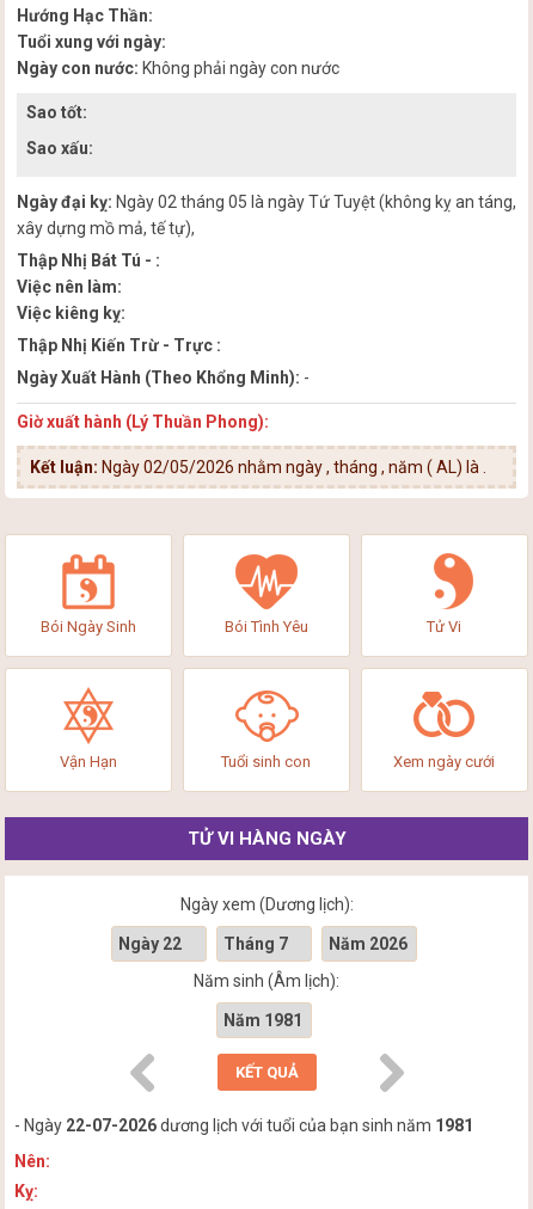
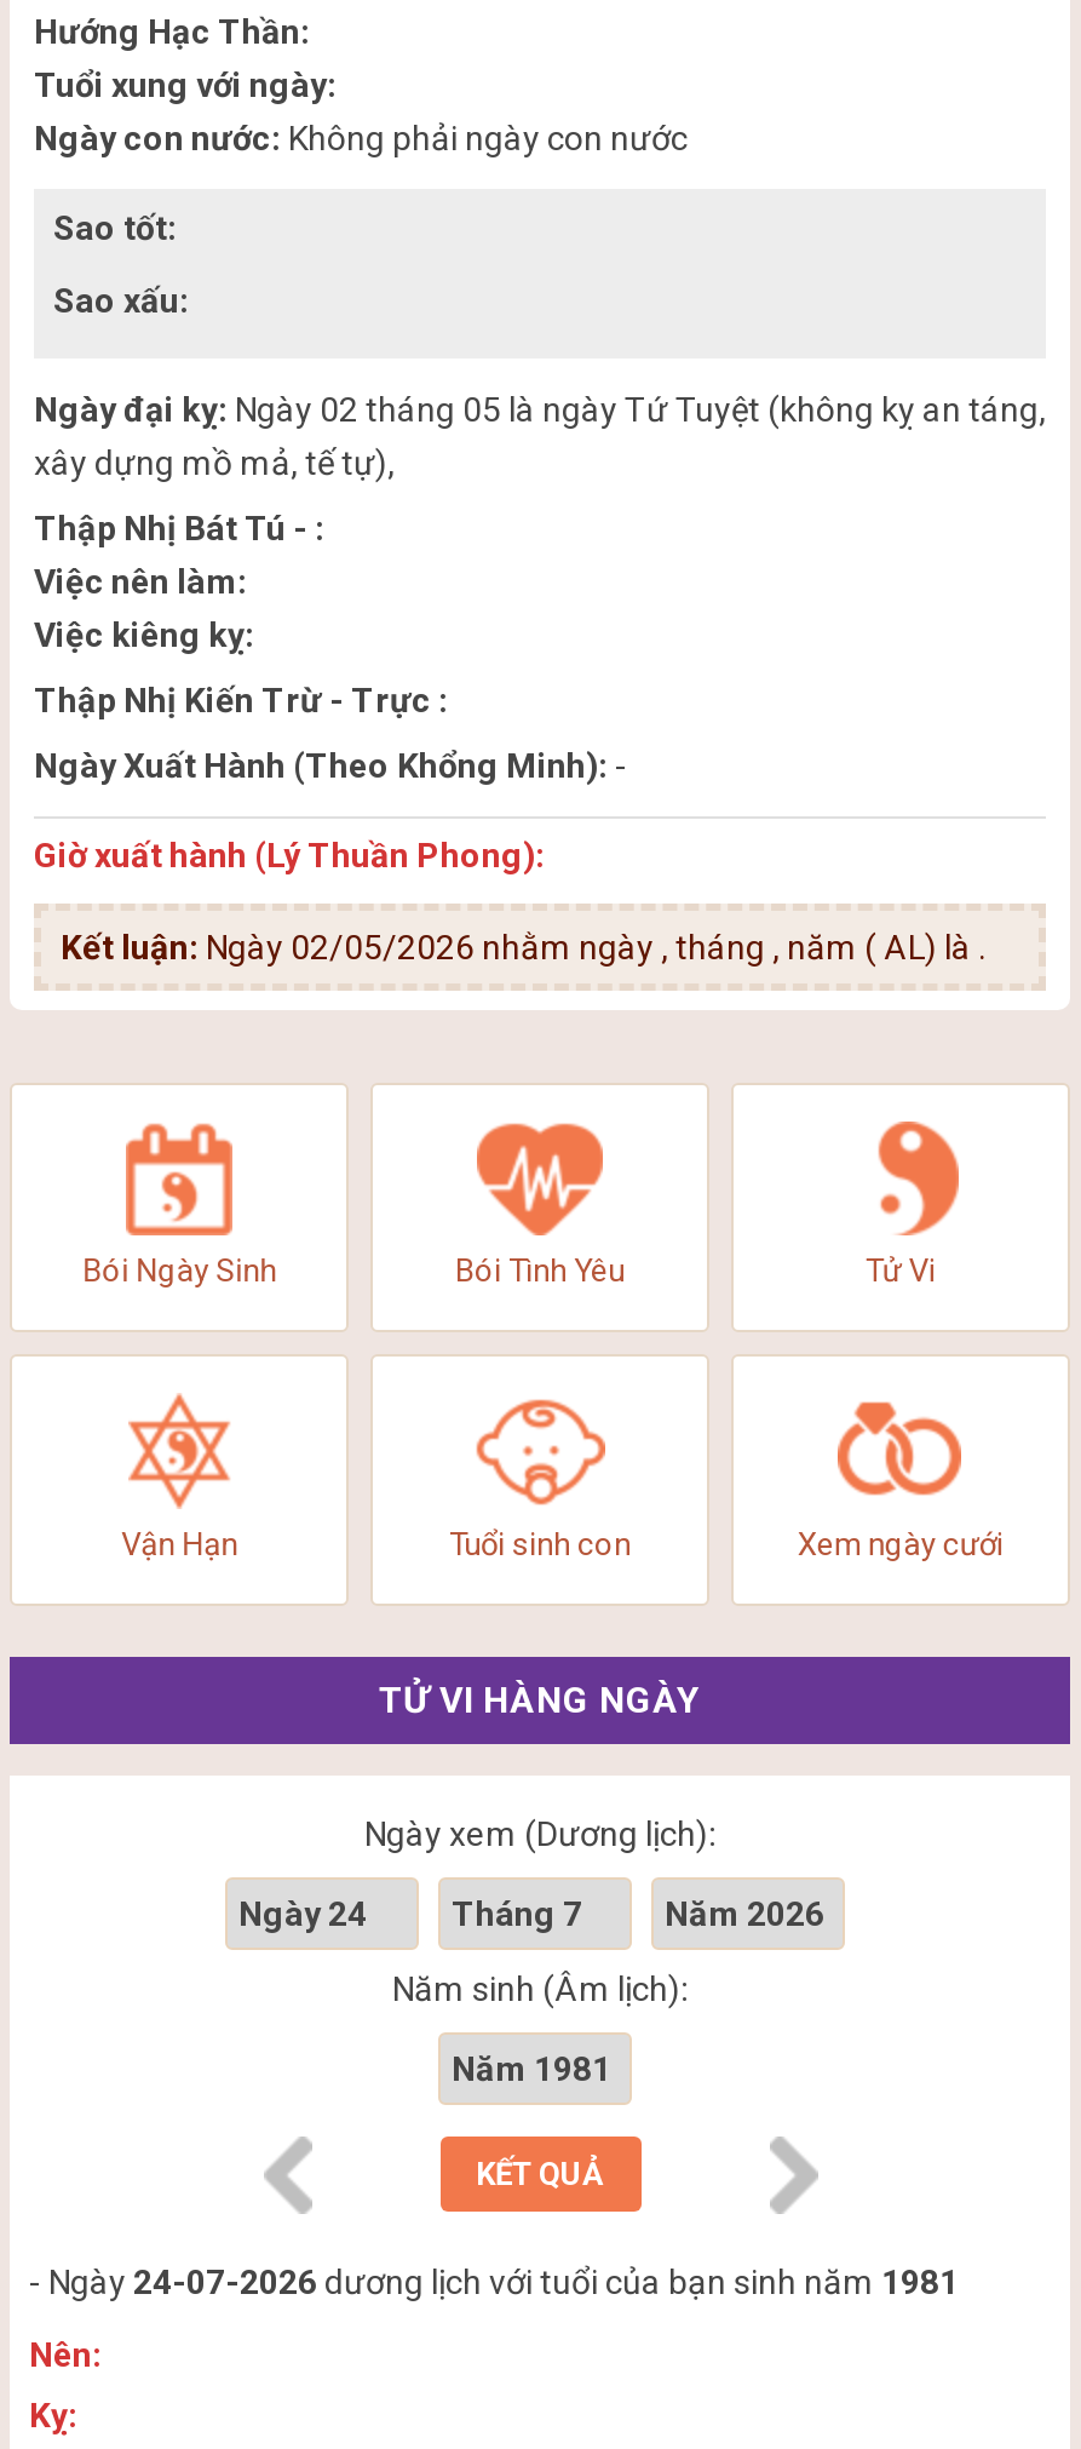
- - Ngày 22-07-2026 dương lịch với tuổi của bạn sinh năm 1981
+ - Ngày 24-07-2026 dương lịch với tuổi của bạn sinh năm 1981
